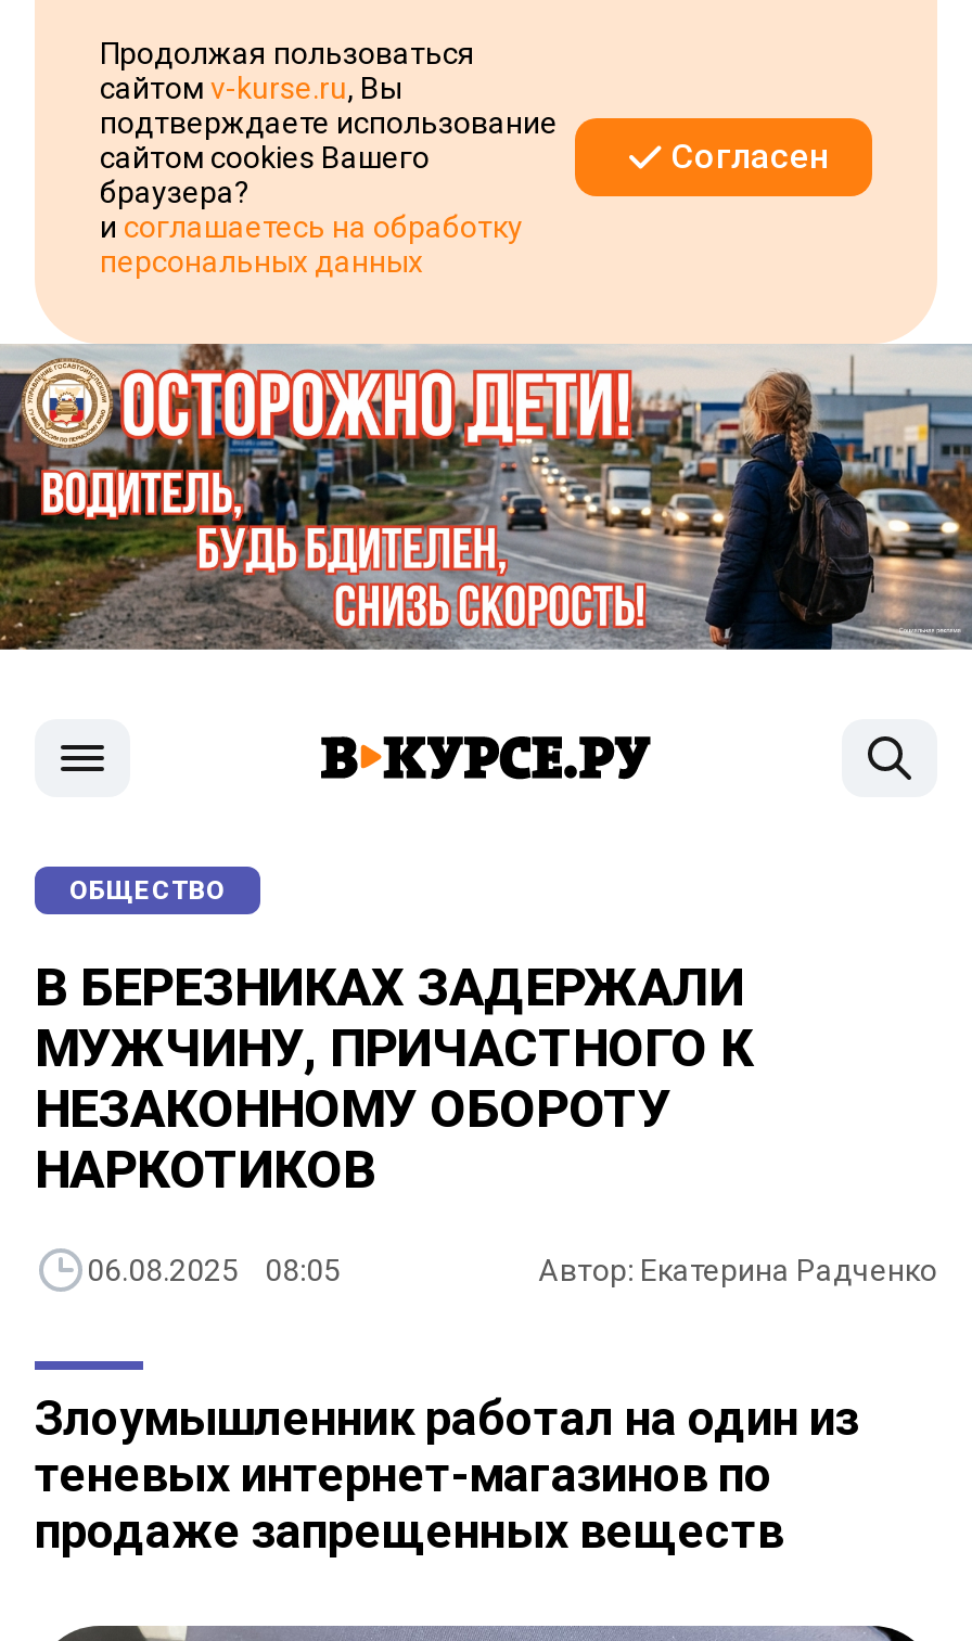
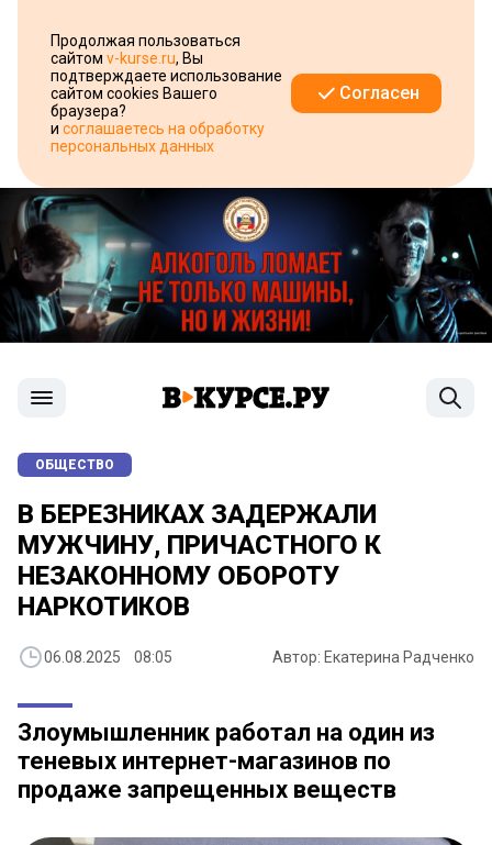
- [image]
+ [image]
